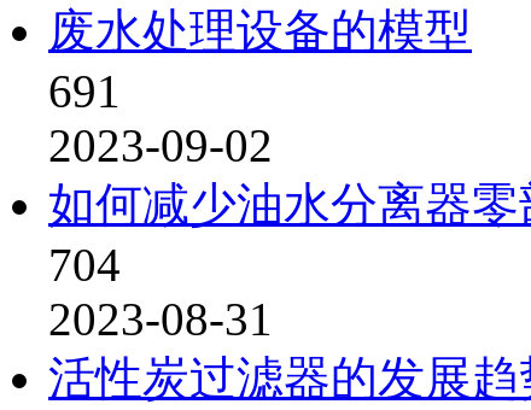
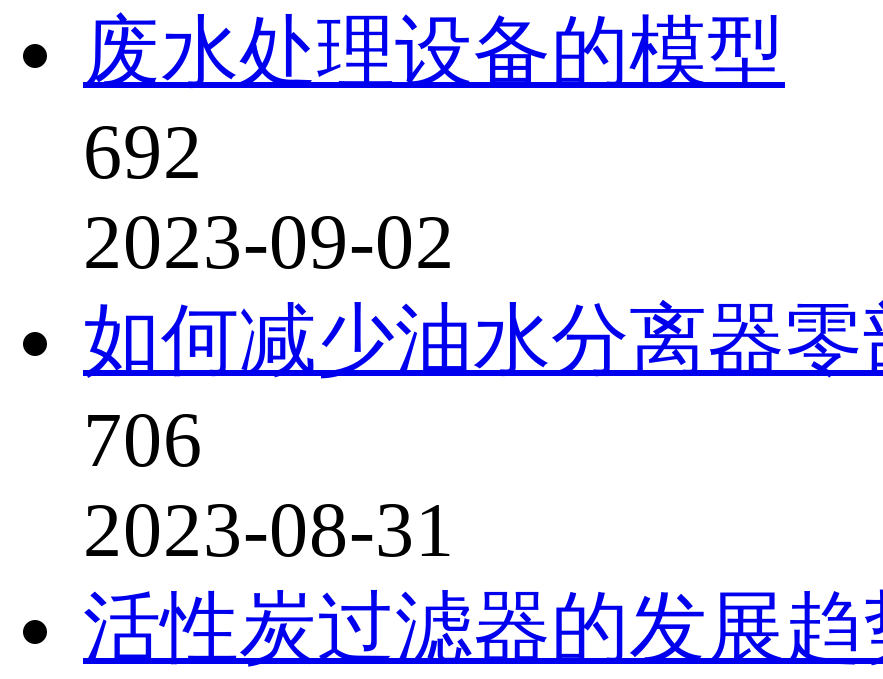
- 691
+ 692

- 704
+ 706
